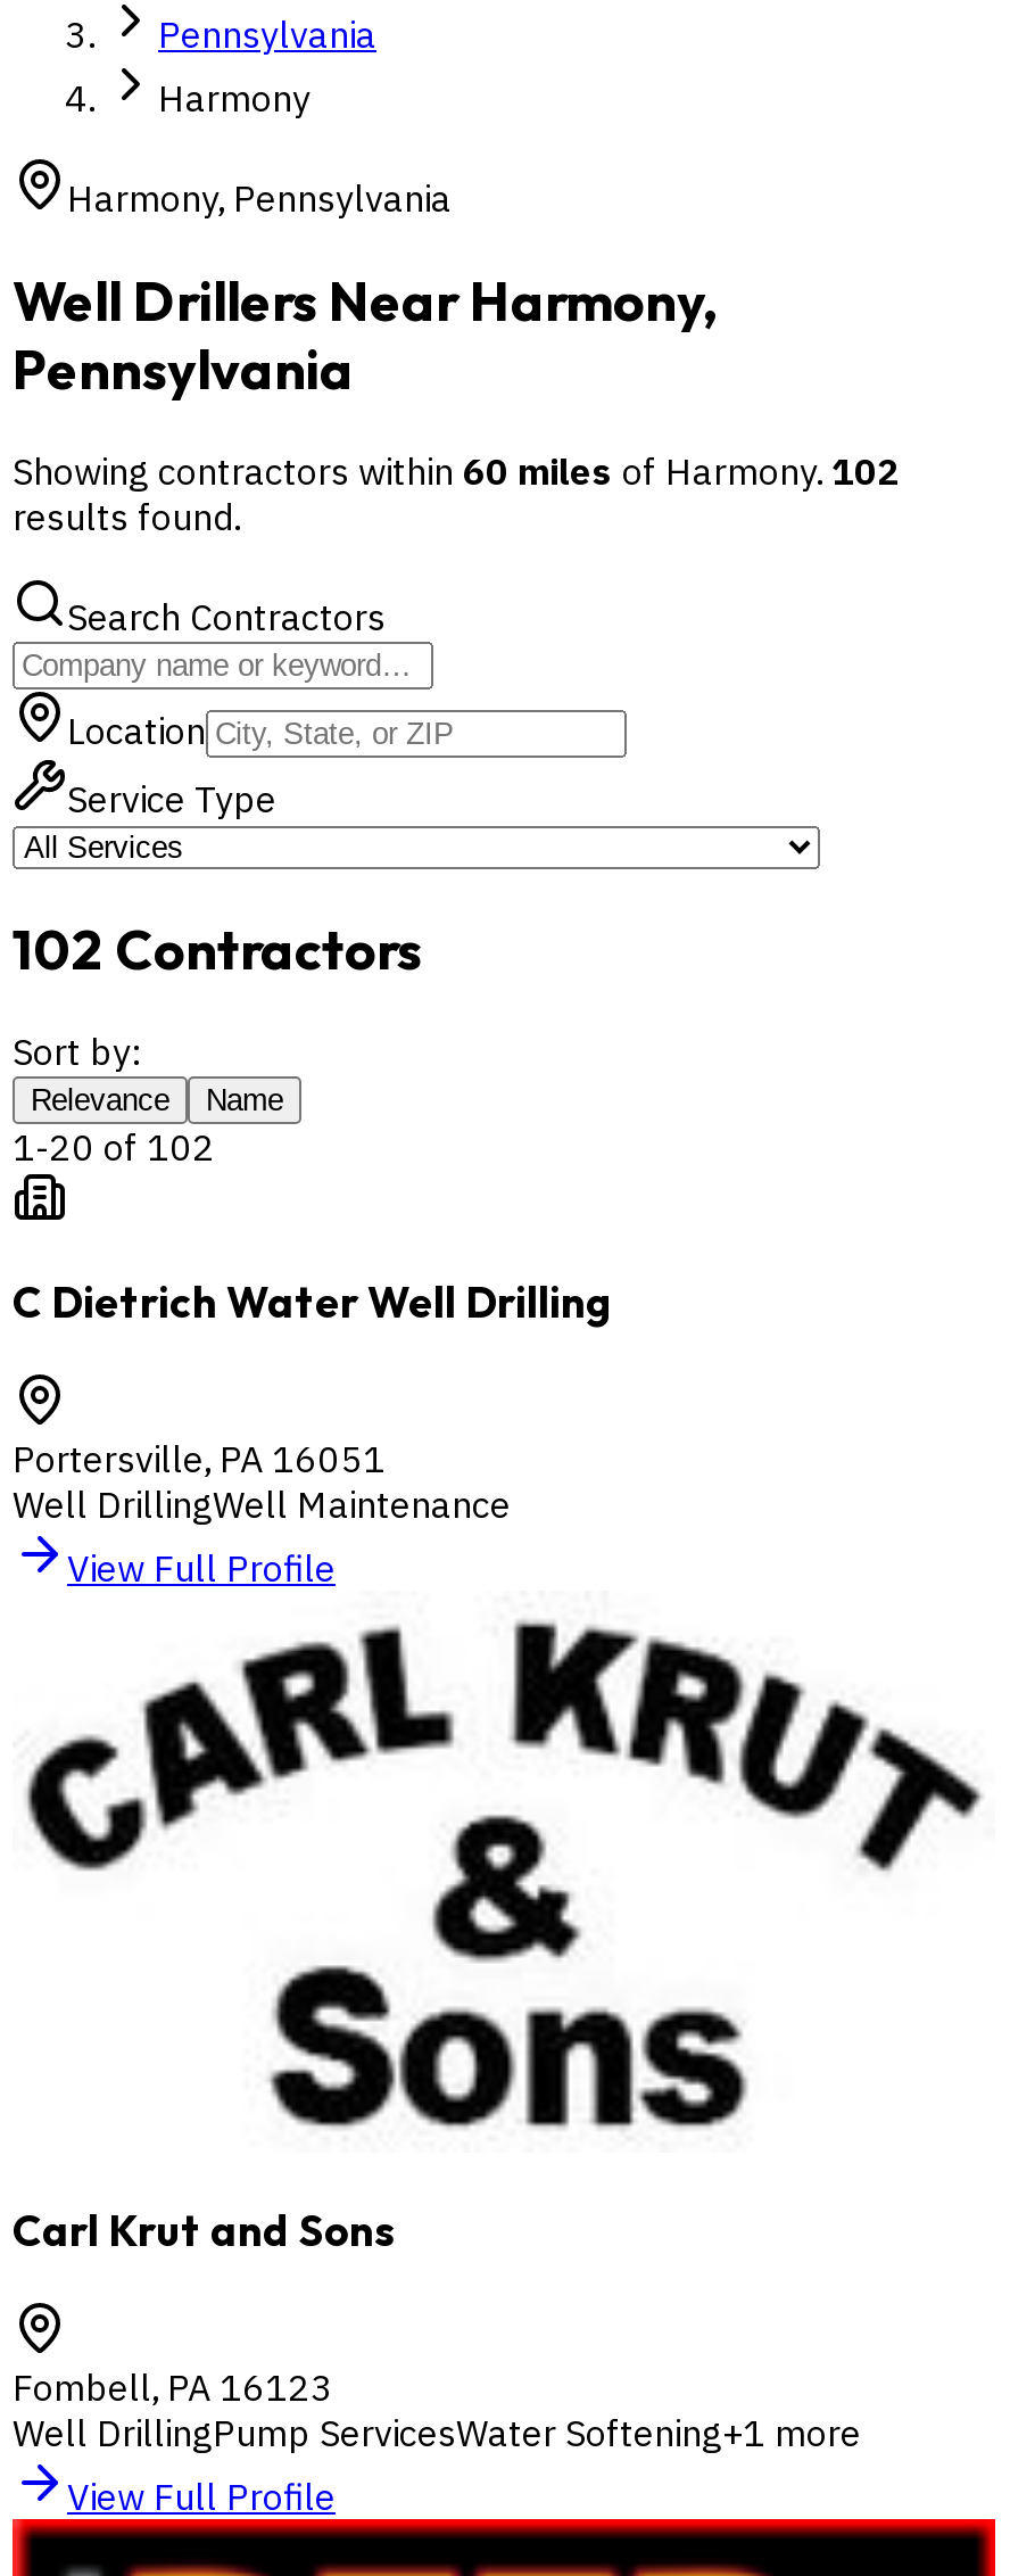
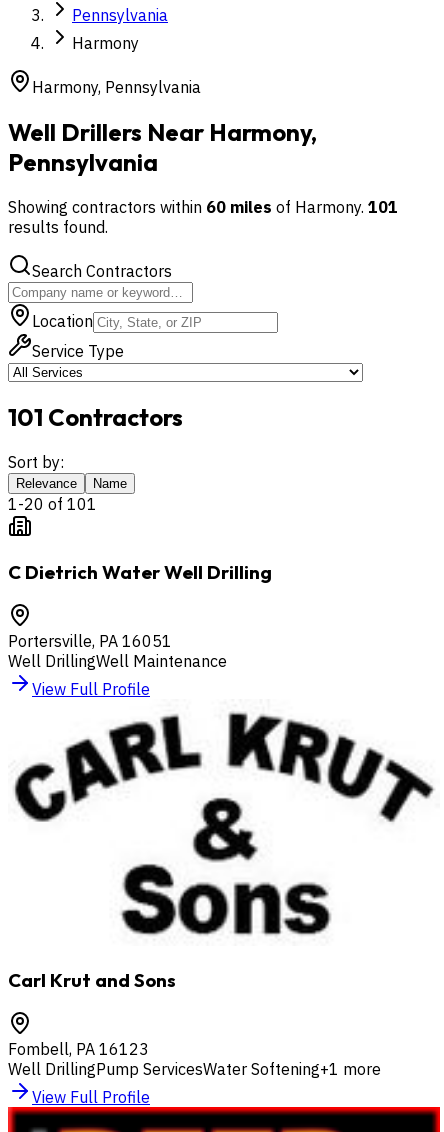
- Showing contractors within 60 miles of Harmony. 102
+ Showing contractors within 60 miles of Harmony. 101

- 102 Contractors
+ 101 Contractors

- 1-20of 102
+ 1-20of 101
